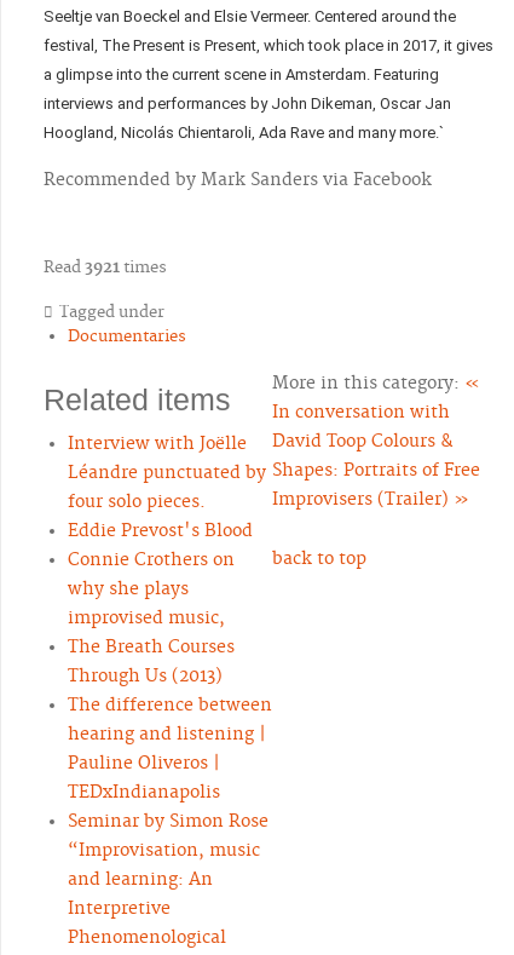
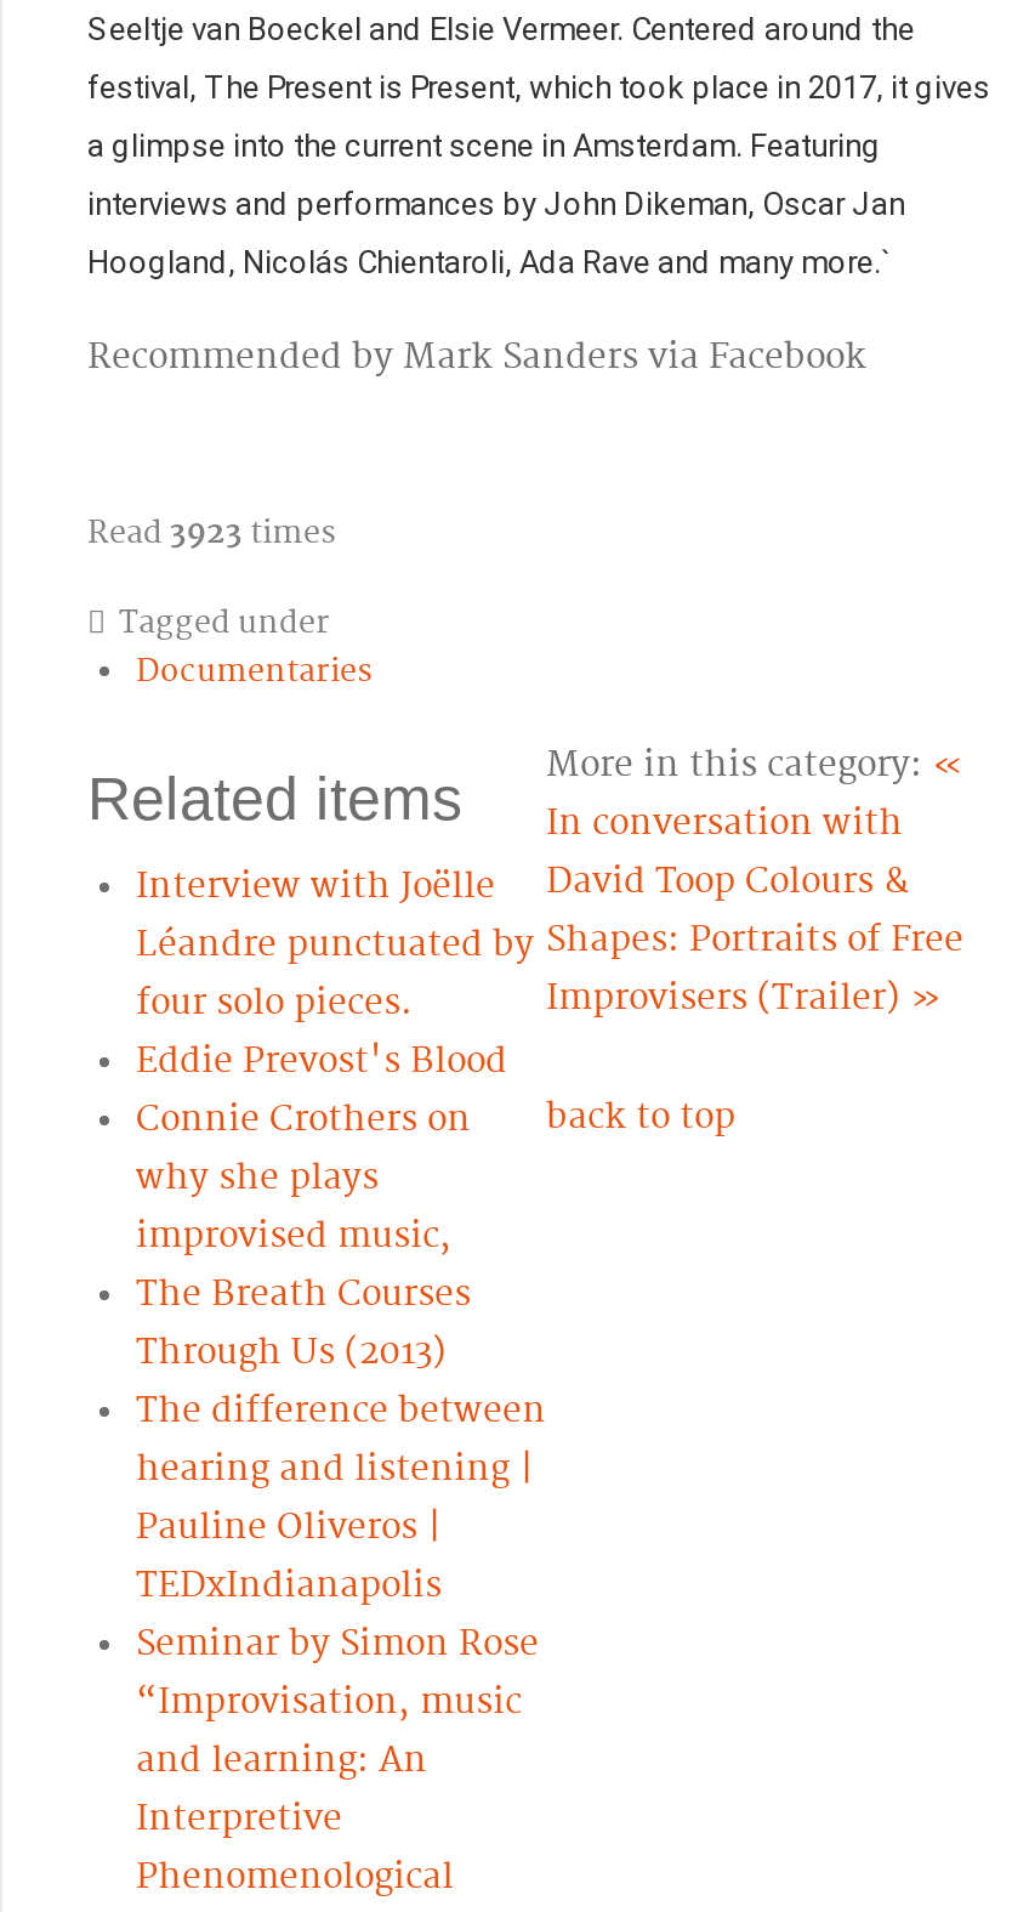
- Read 3921 times
+ Read 3923 times
